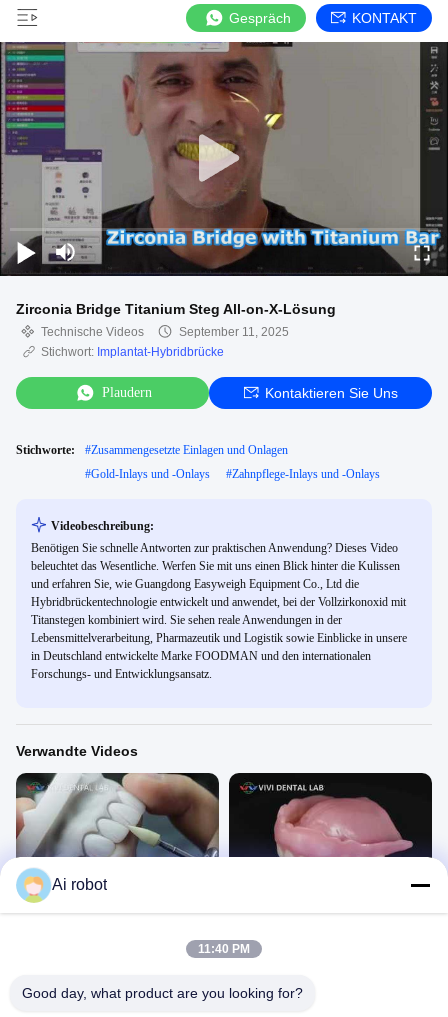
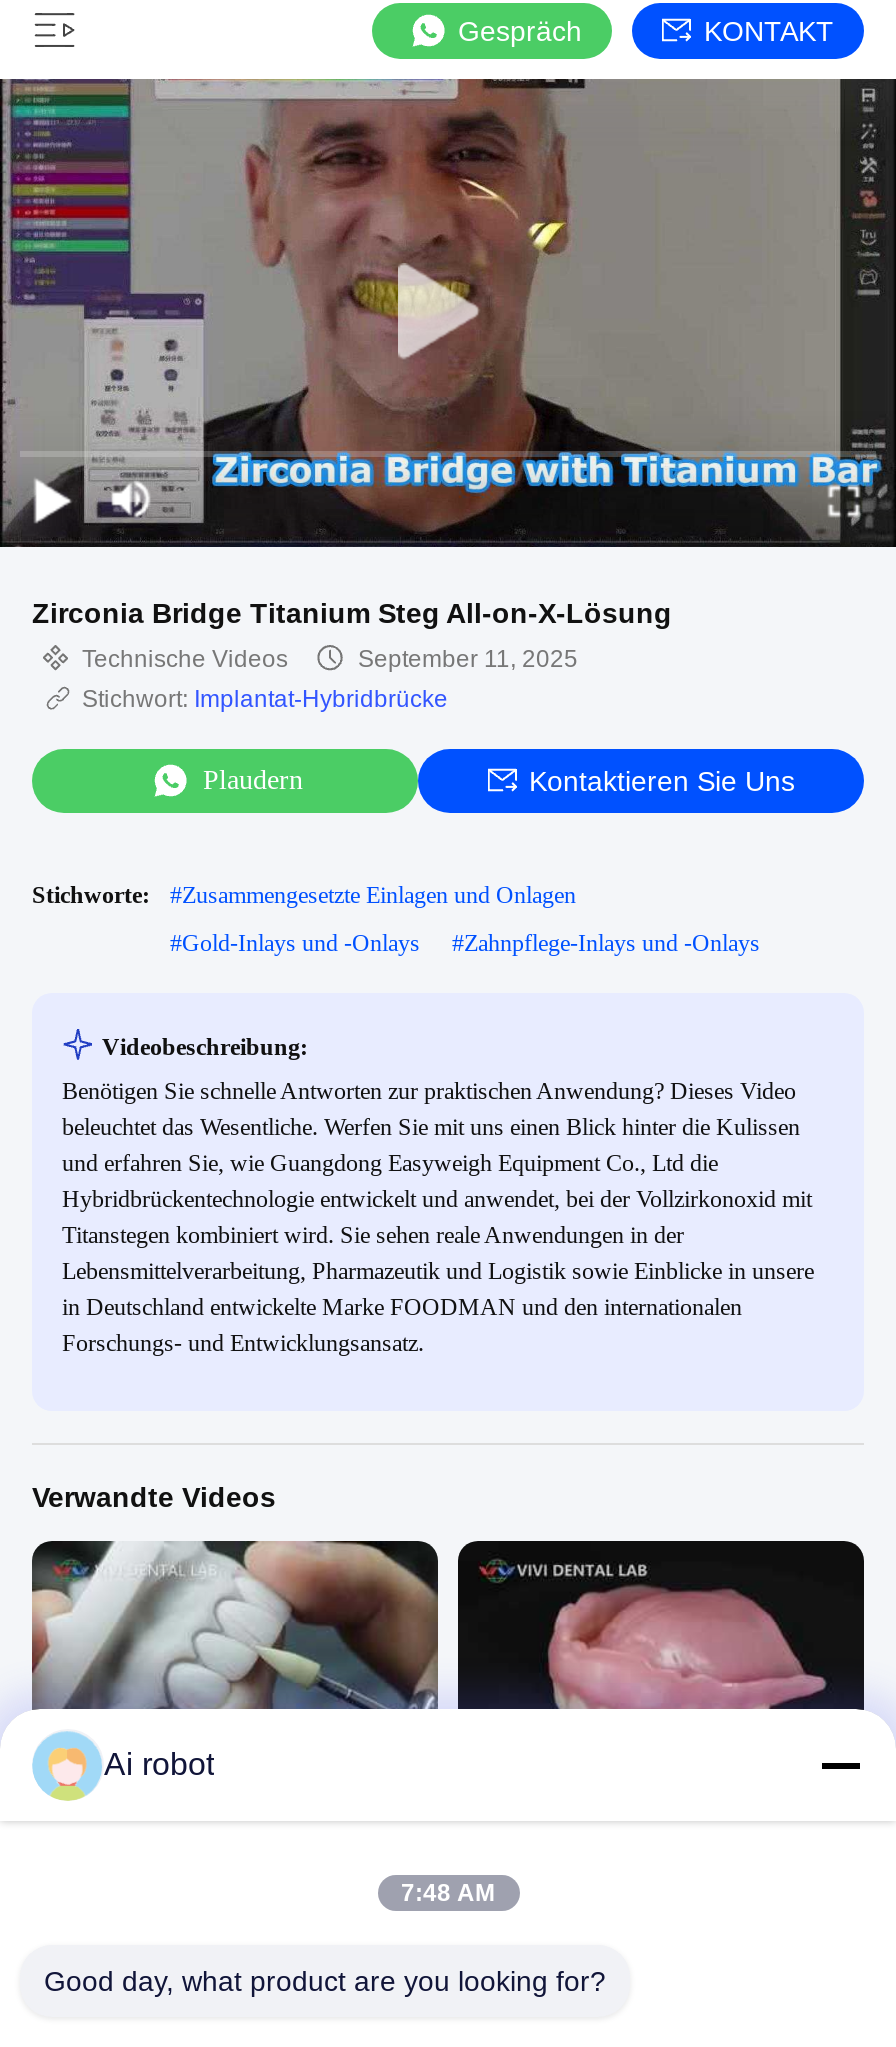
- 11:40 PM
+ 7:48 AM
